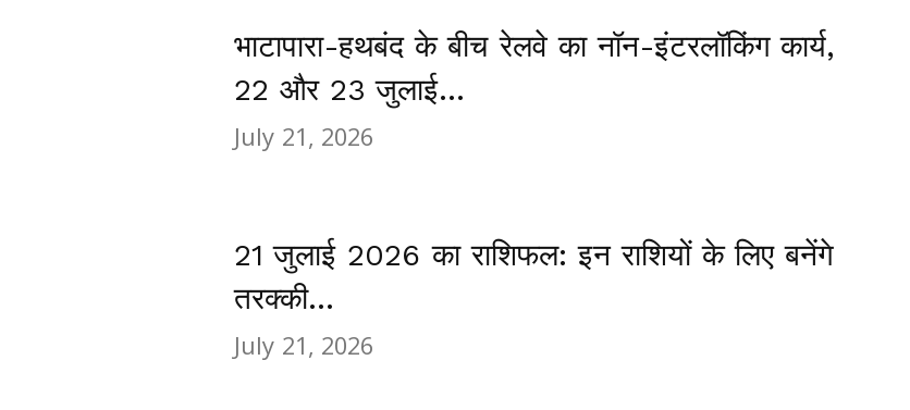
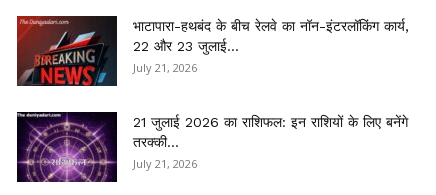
+ [image]

+ [image]
